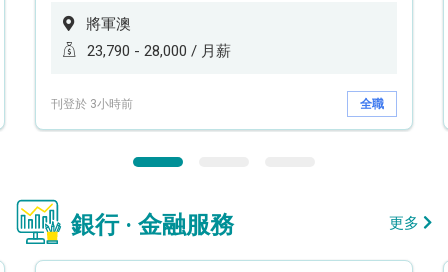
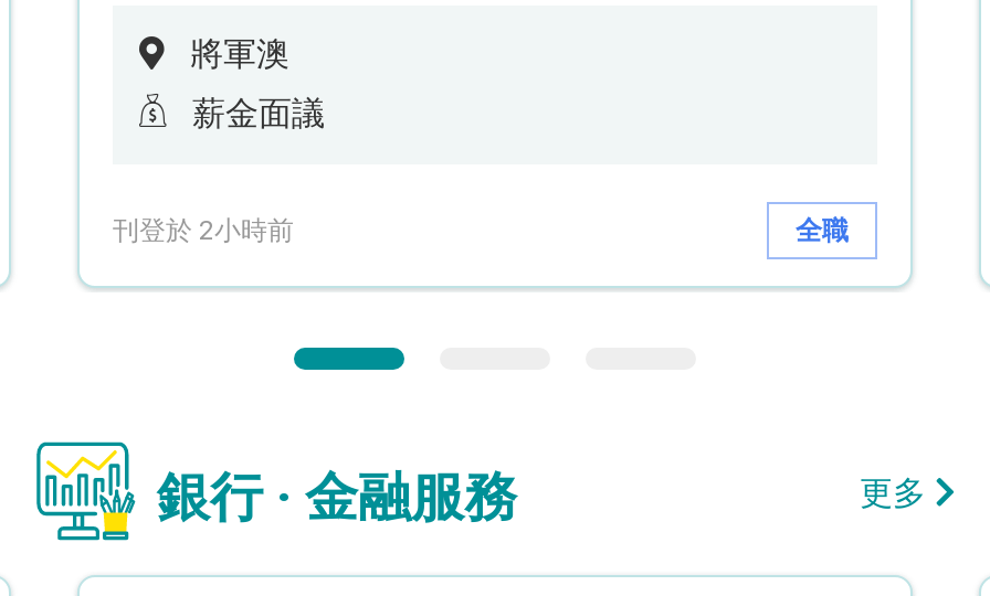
- 23,790 - 28,000 / 月薪
+ 薪金面議

- 刊登於 3小時前
+ 刊登於 2小時前
